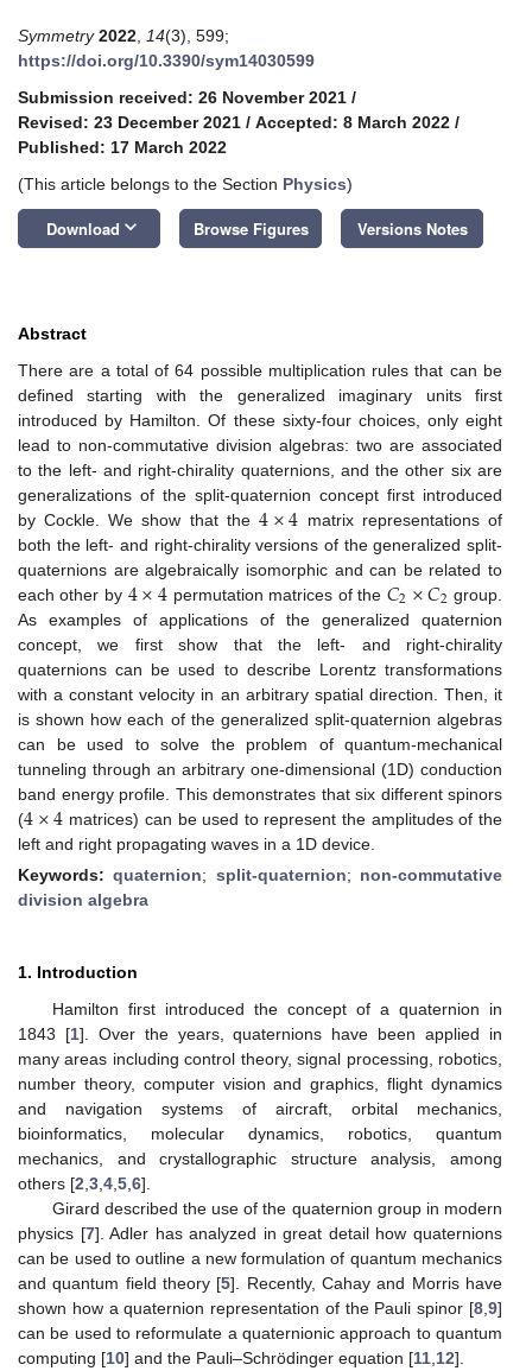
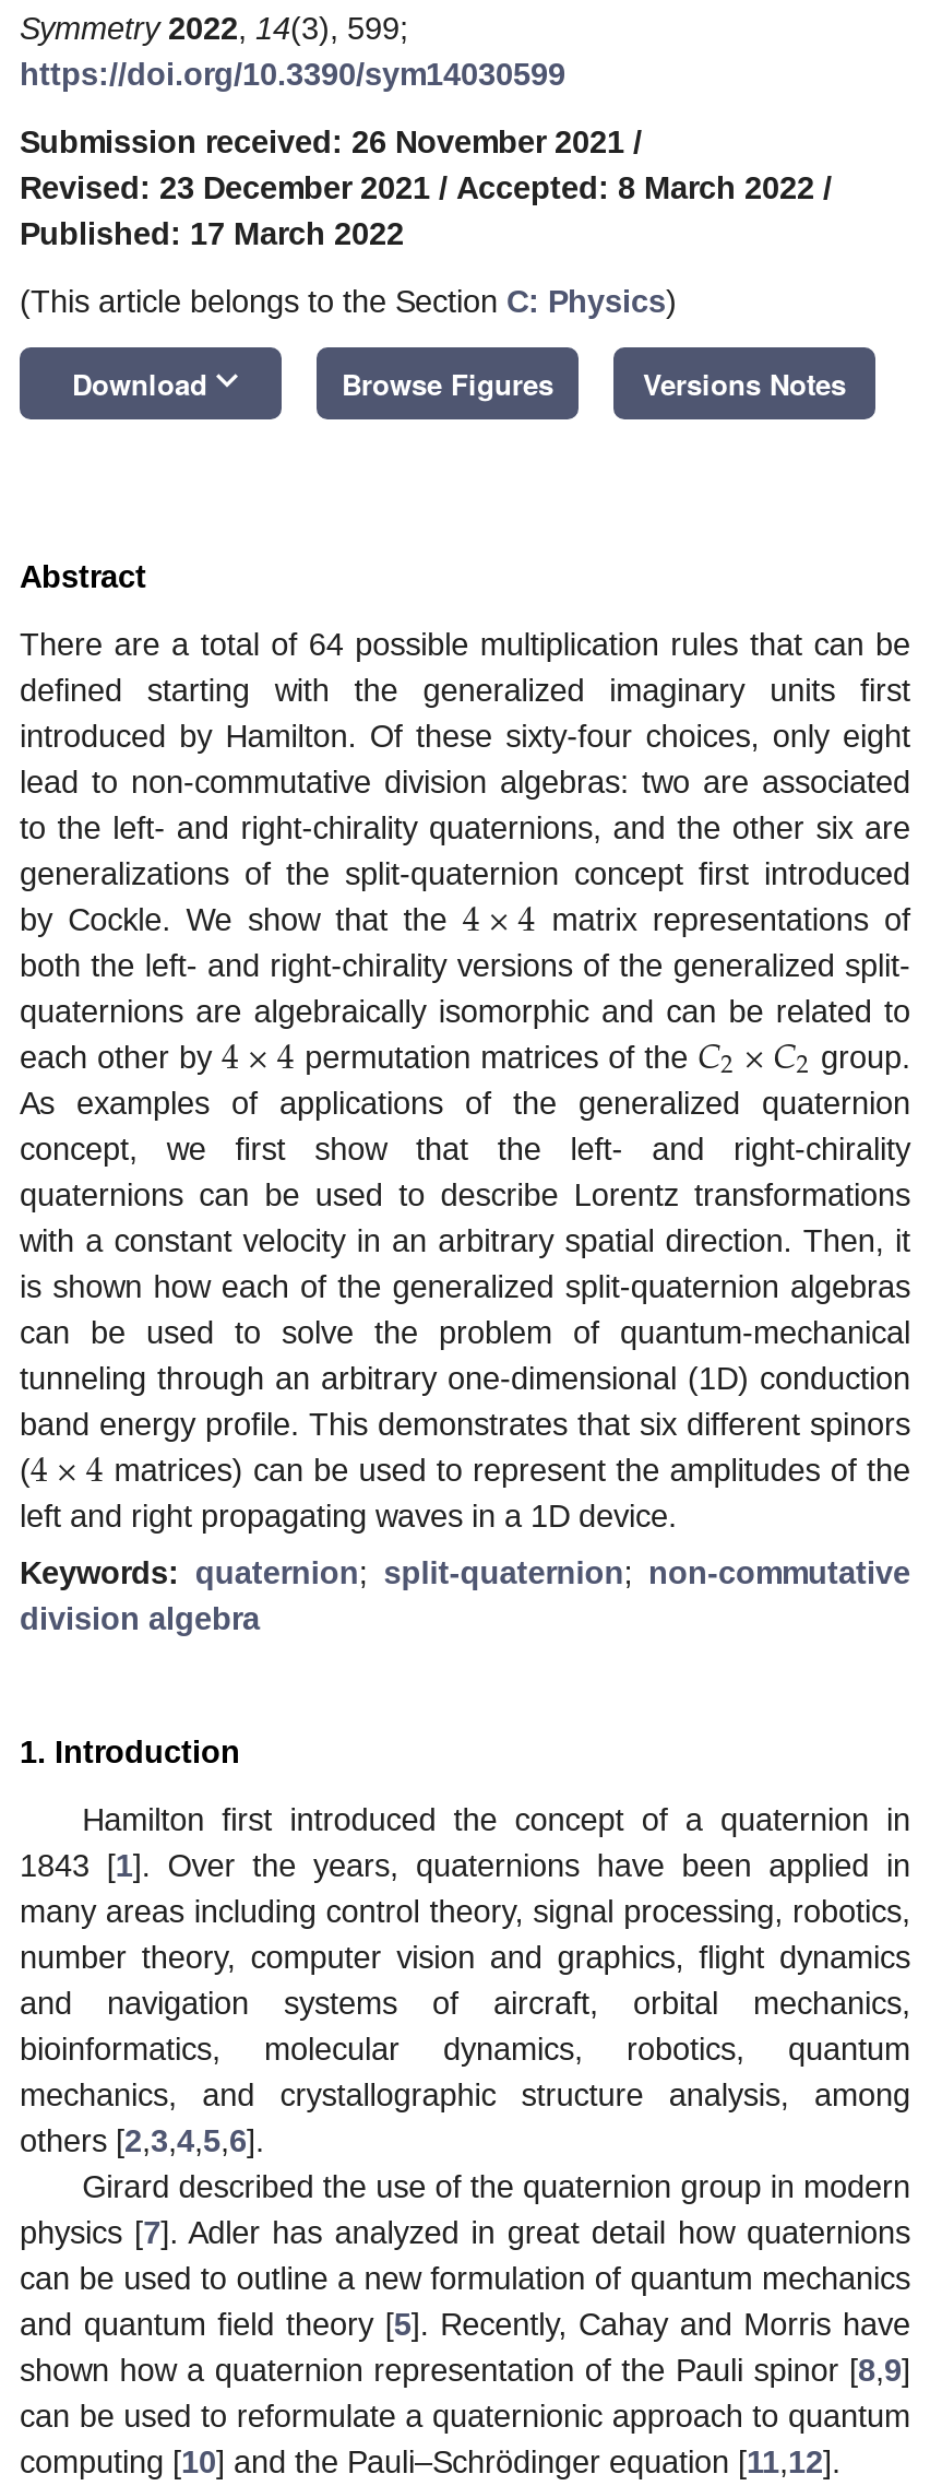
- (This article belongs to the Section Physics)
+ (This article belongs to the Section C: Physics)
